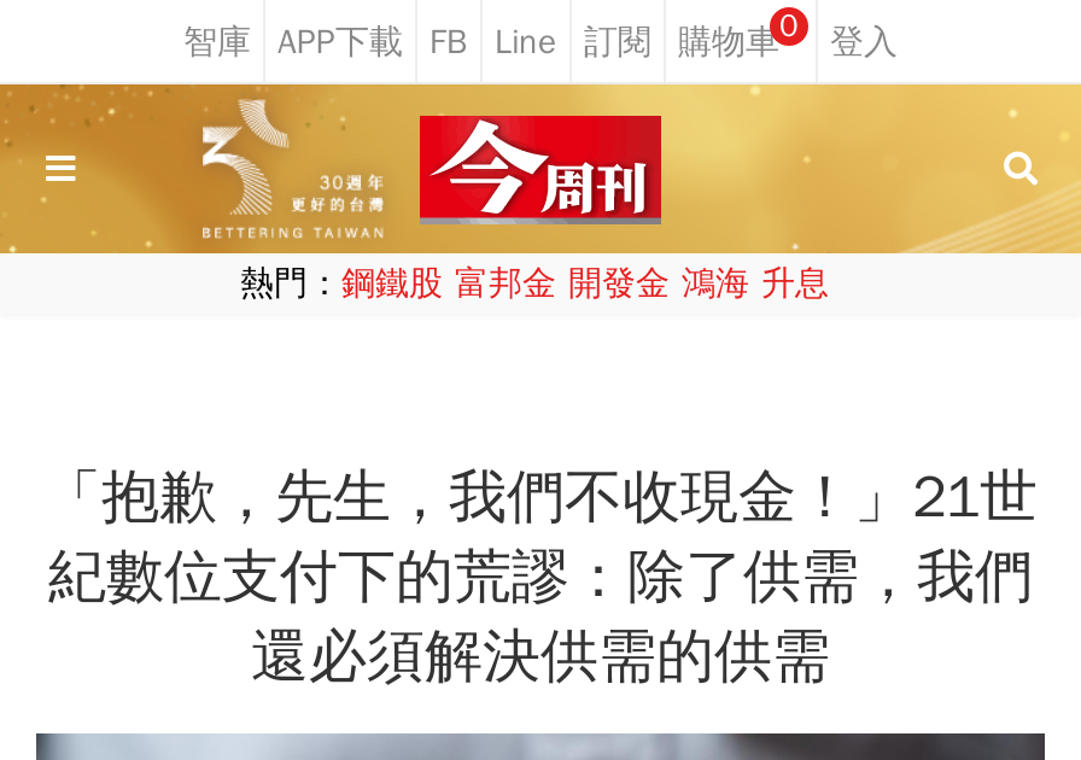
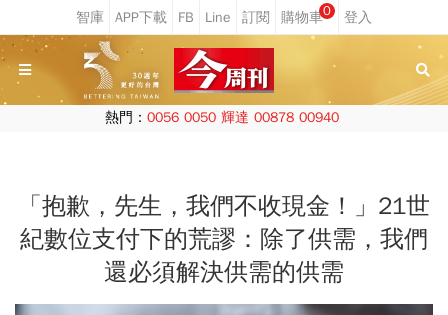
- 熱門：鋼鐵股 富邦金 開發金 鴻海 升息
+ 熱門：0056 0050 輝達 00878 00940
